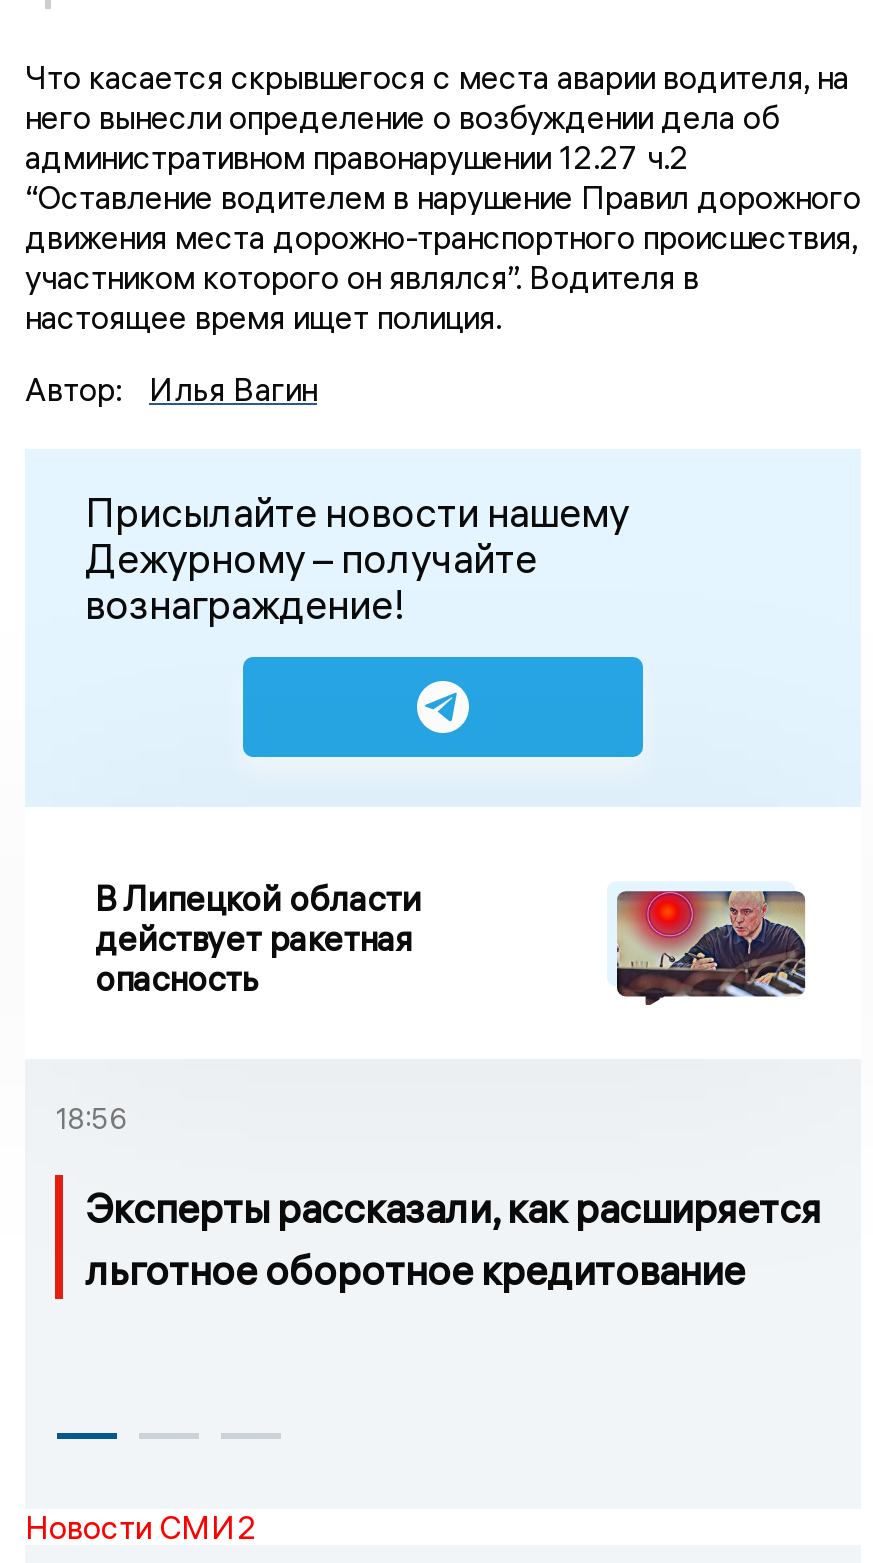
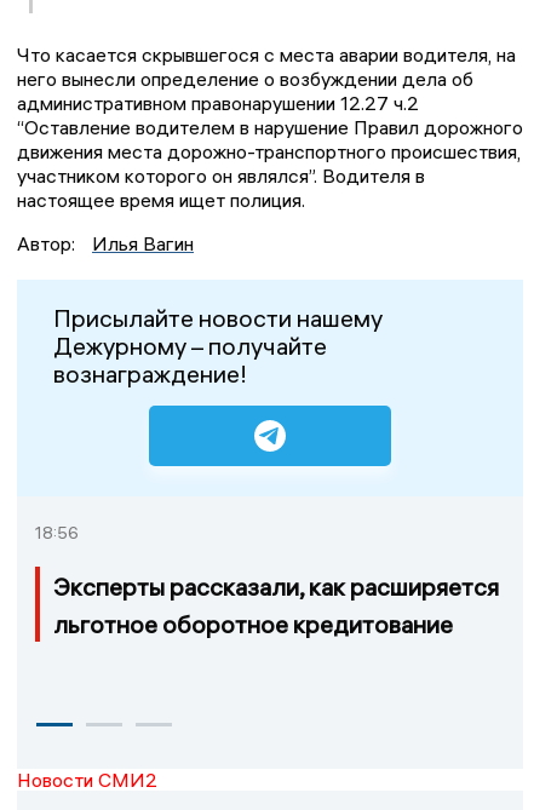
- В Липецкой области
- действует ракетная
- опасность

- [image]
